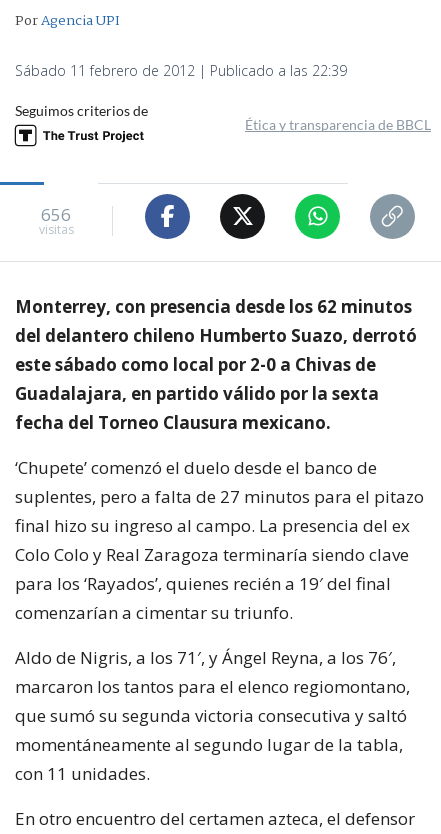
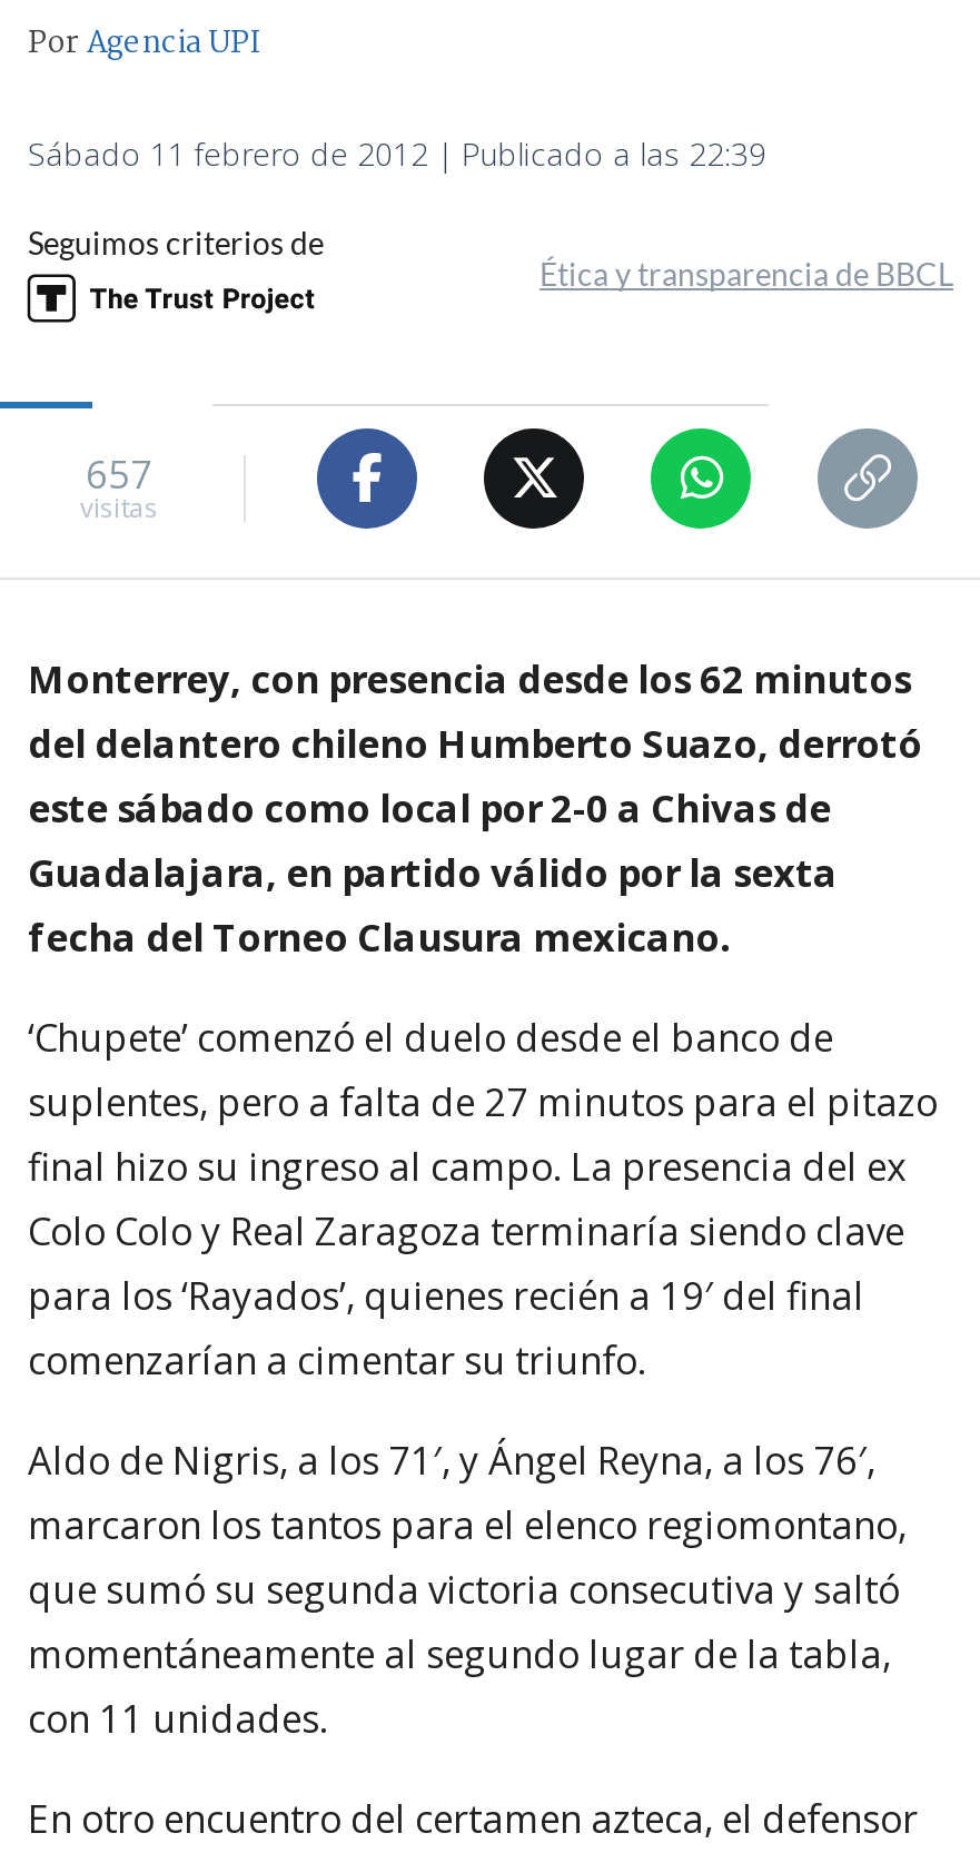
- 656
+ 657
